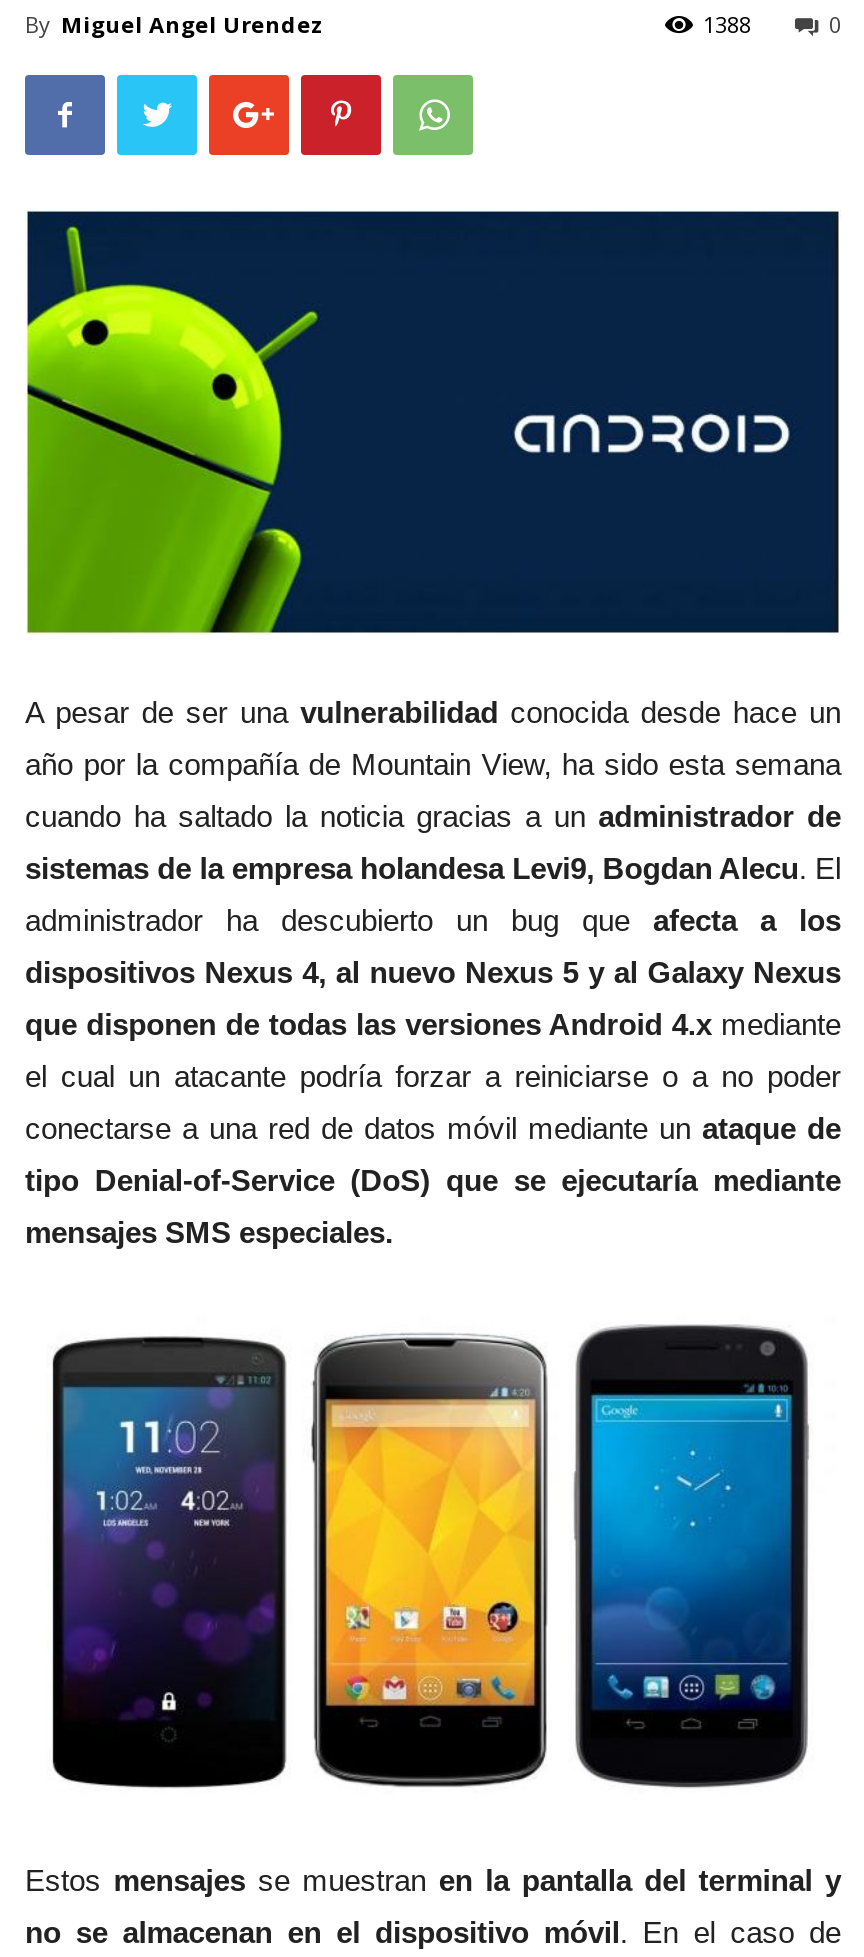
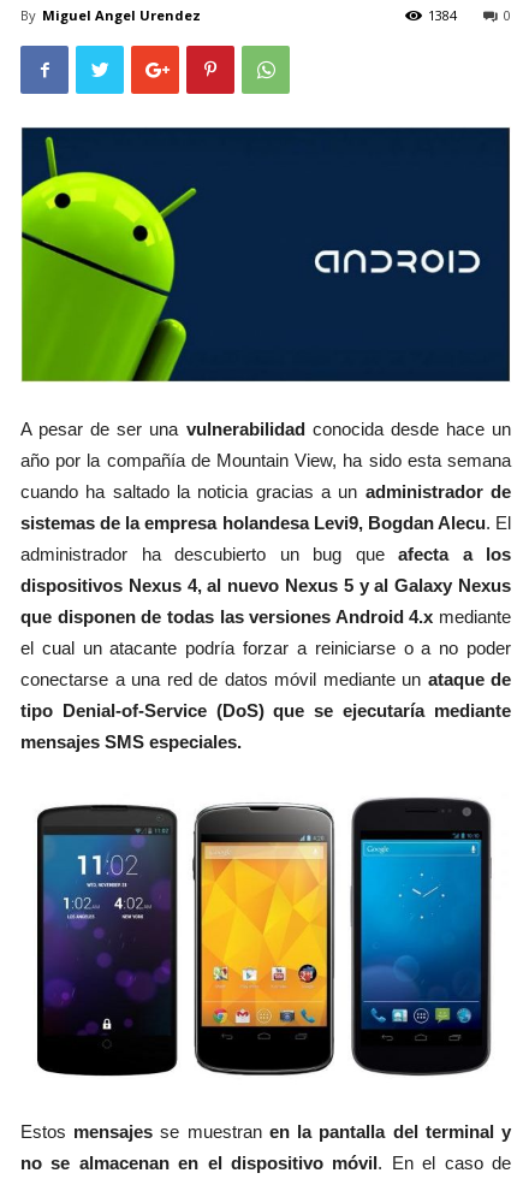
- 1388
+ 1384
